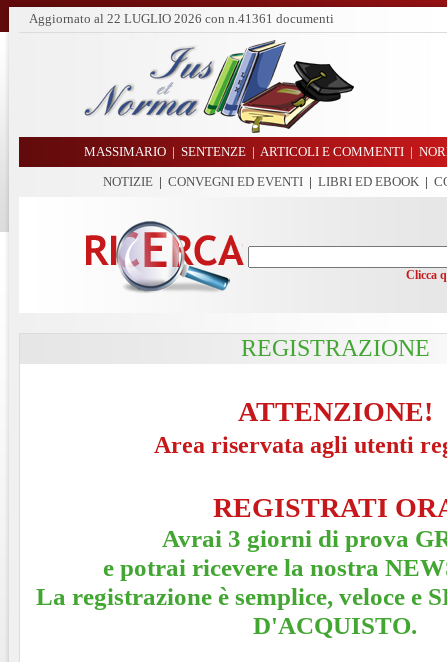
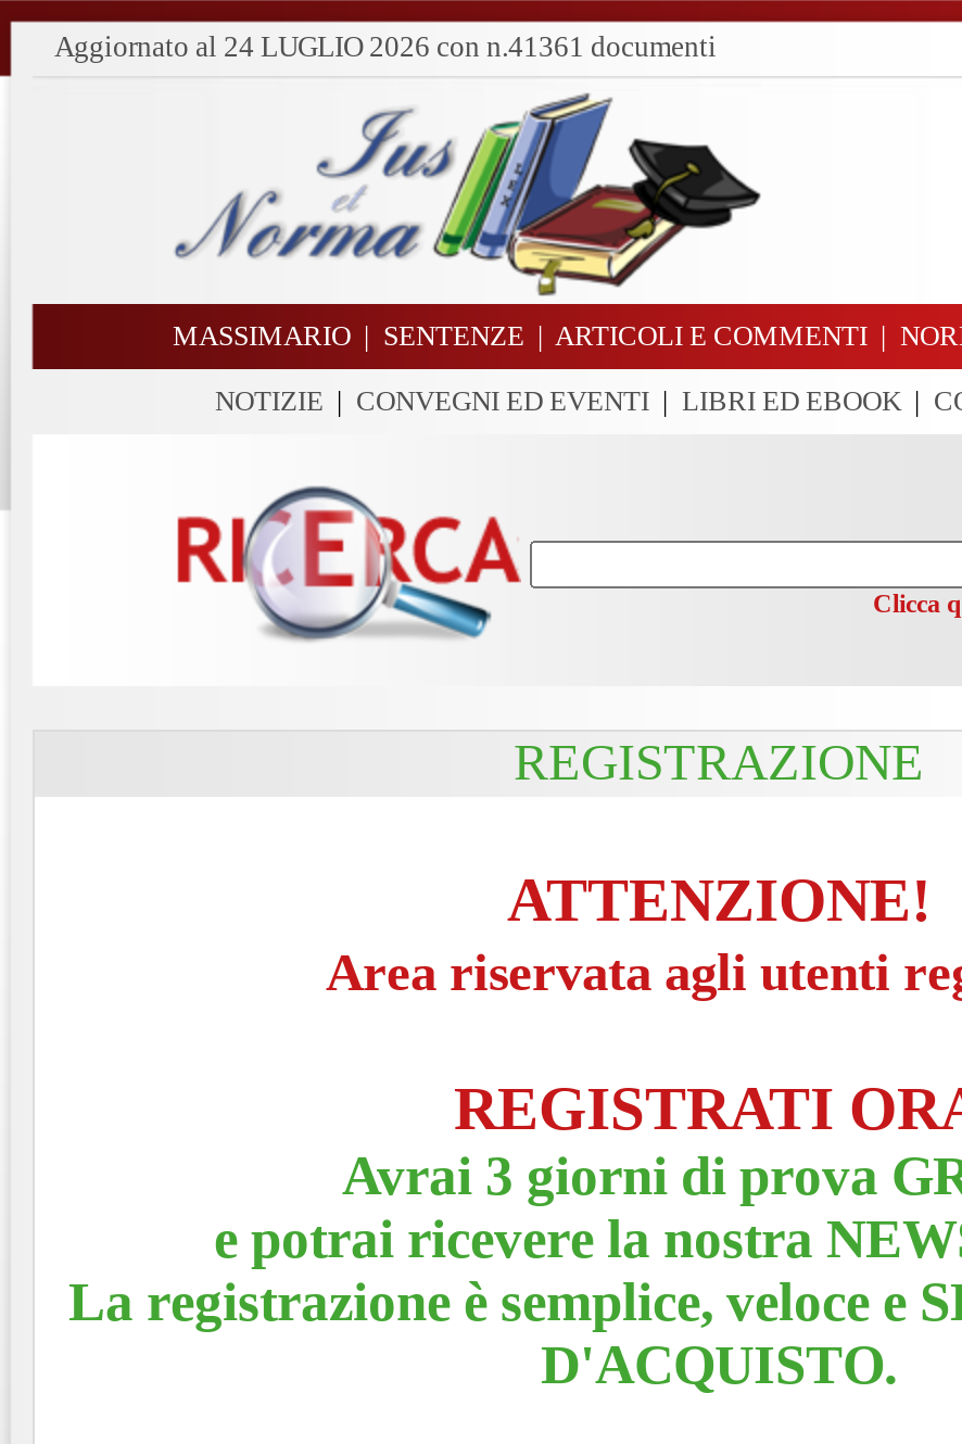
- Aggiornato al 22 LUGLIO 2026 con n.41361 documenti
+ Aggiornato al 24 LUGLIO 2026 con n.41361 documenti
